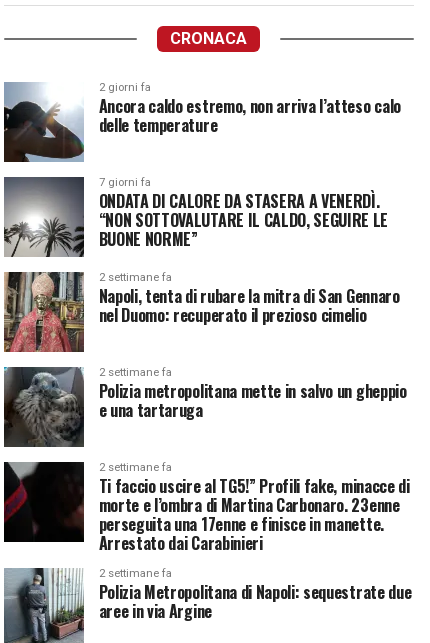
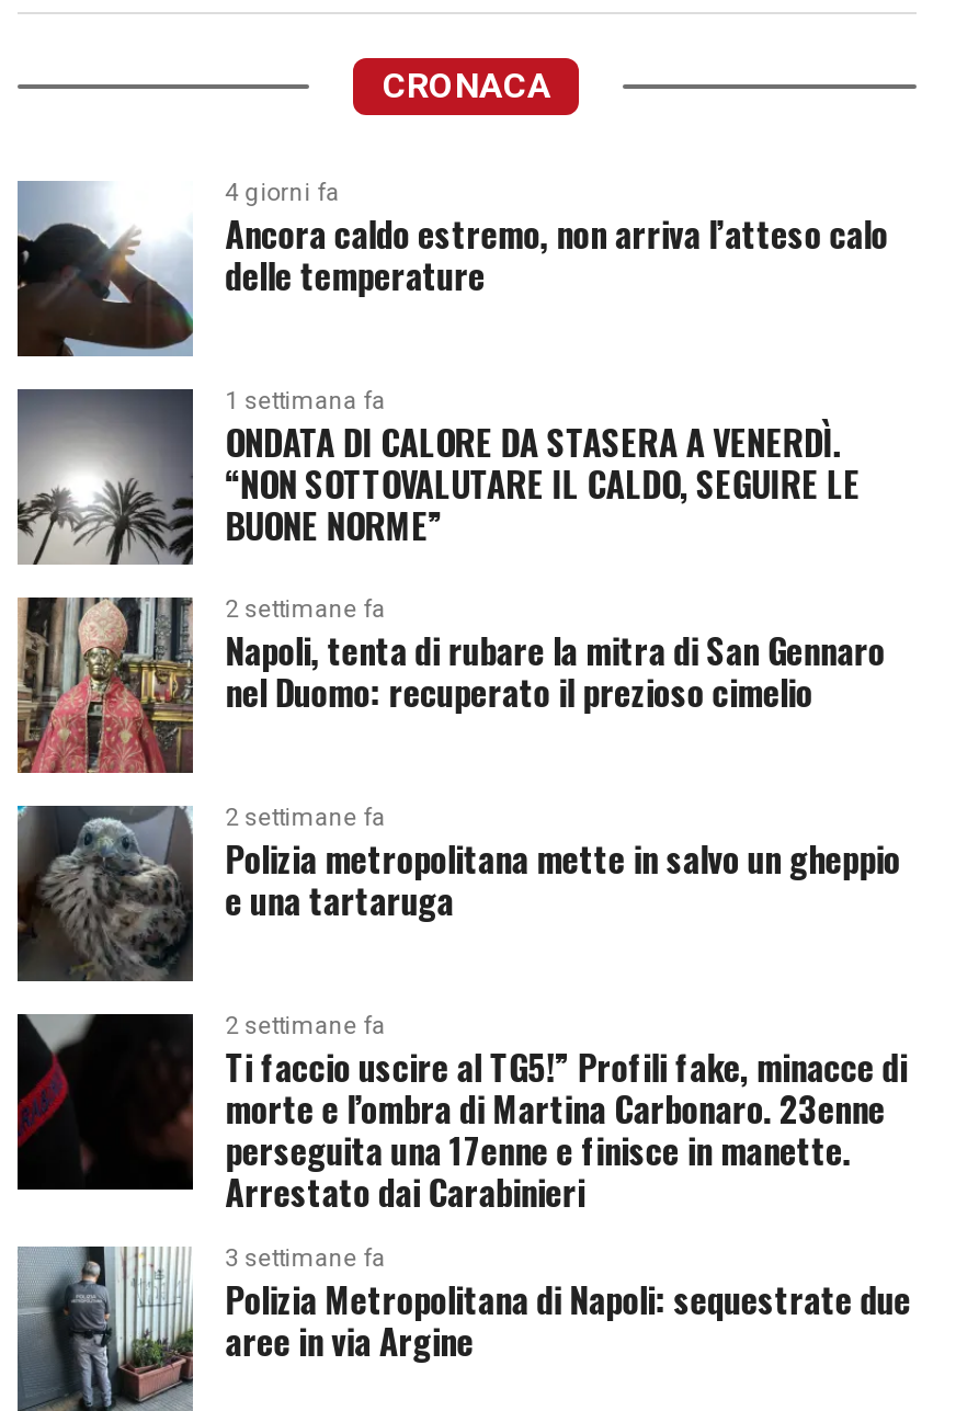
- 2 giorni fa
+ 4 giorni fa

- 7 giorni fa
+ 1 settimana fa

- 2 settimane fa
+ 3 settimane fa
